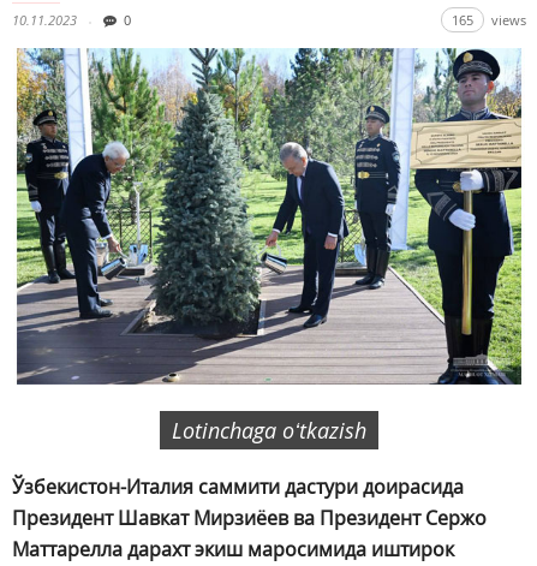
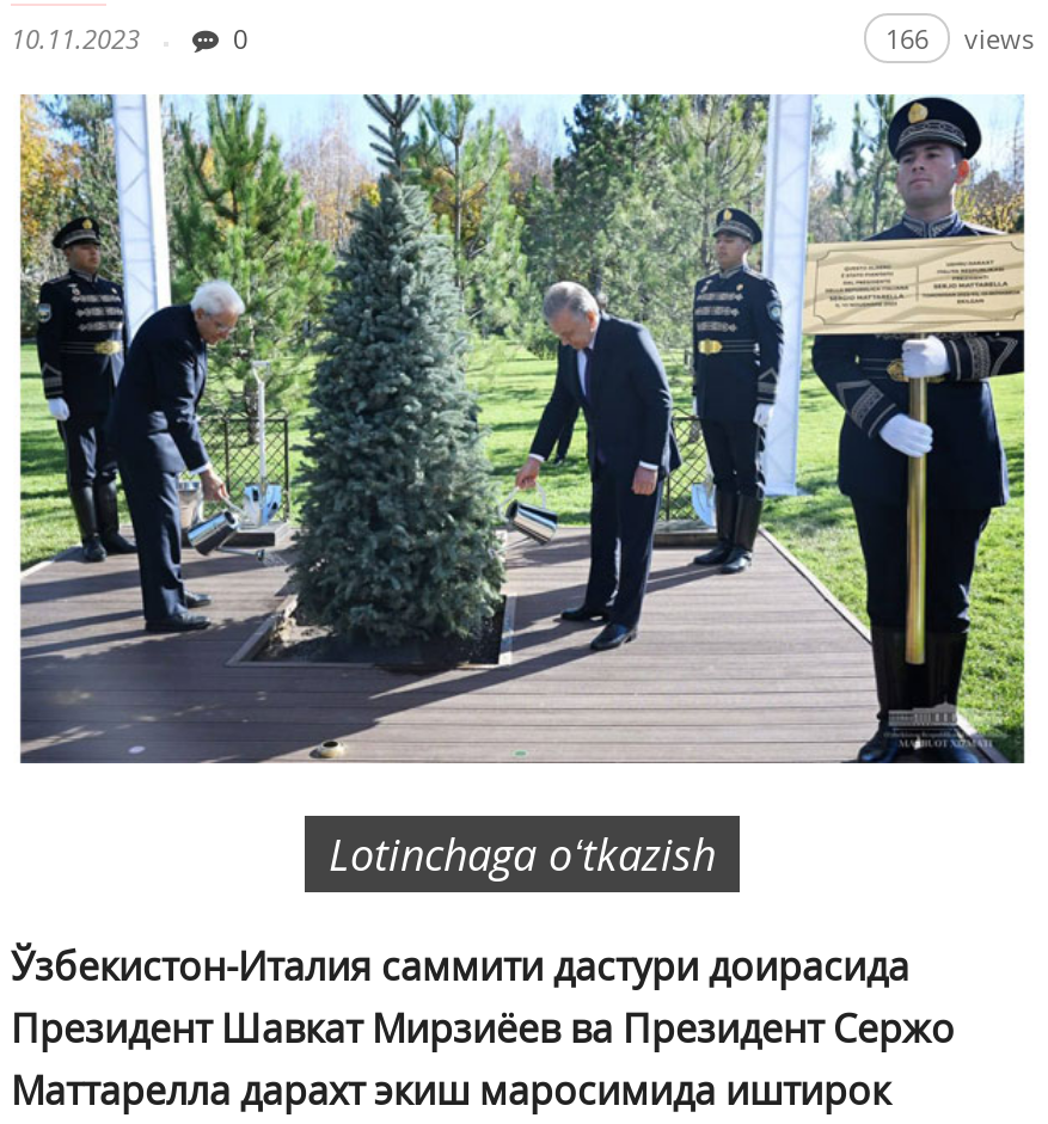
- 165 views
+ 166 views
